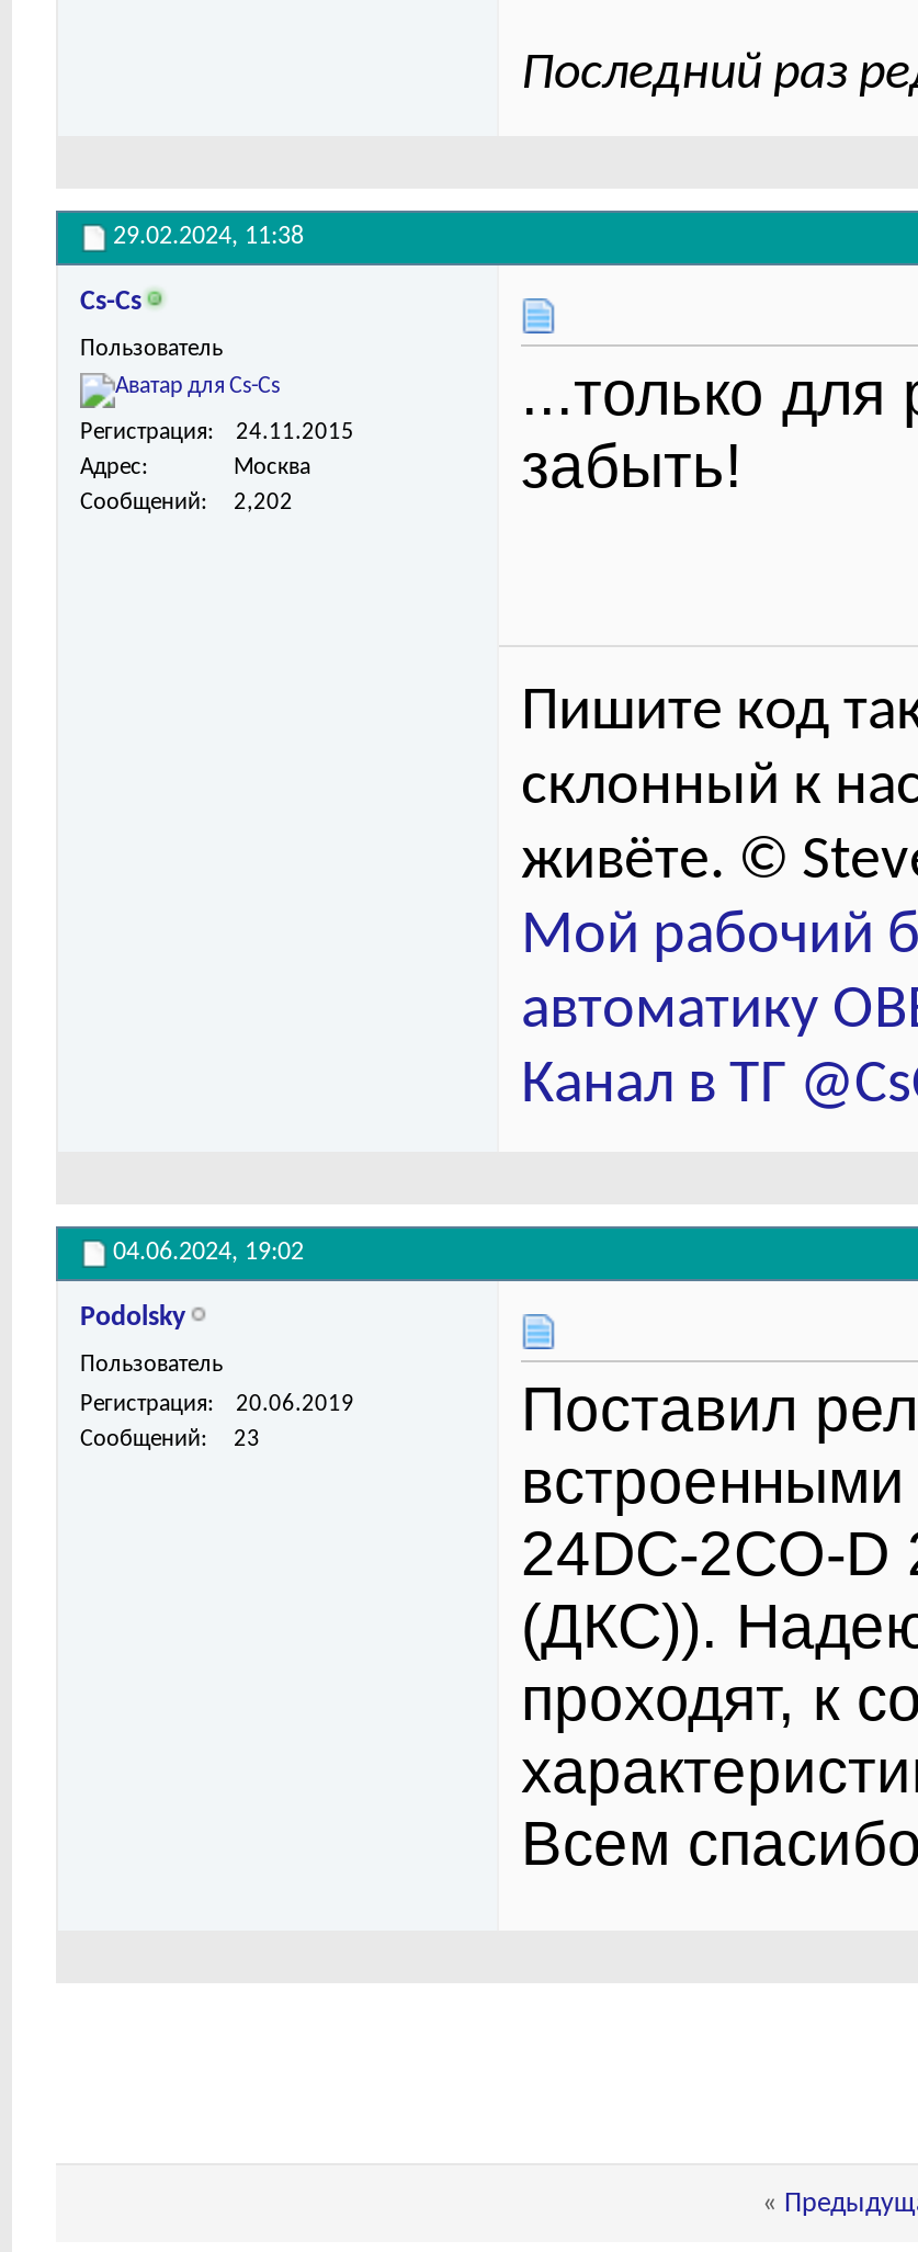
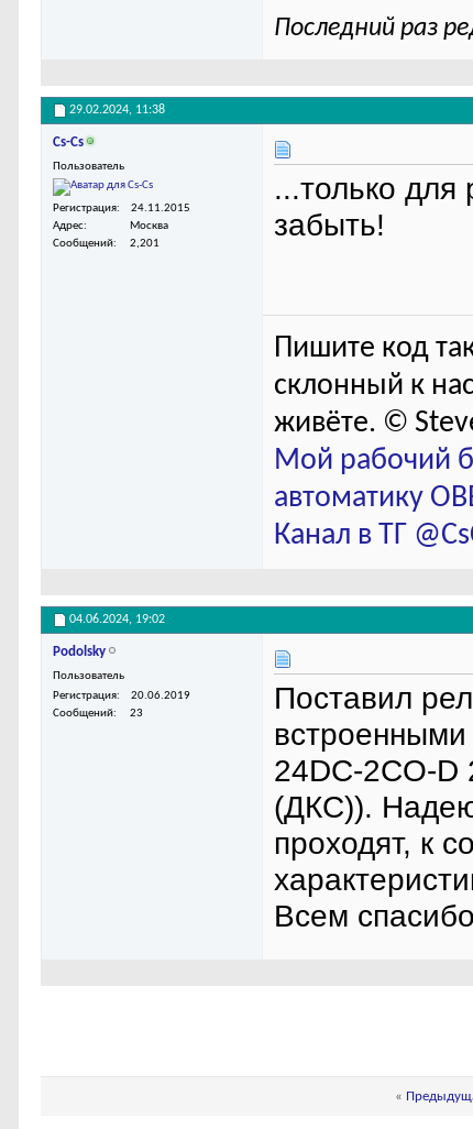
- Сообщений 2,202
+ Сообщений 2,201
